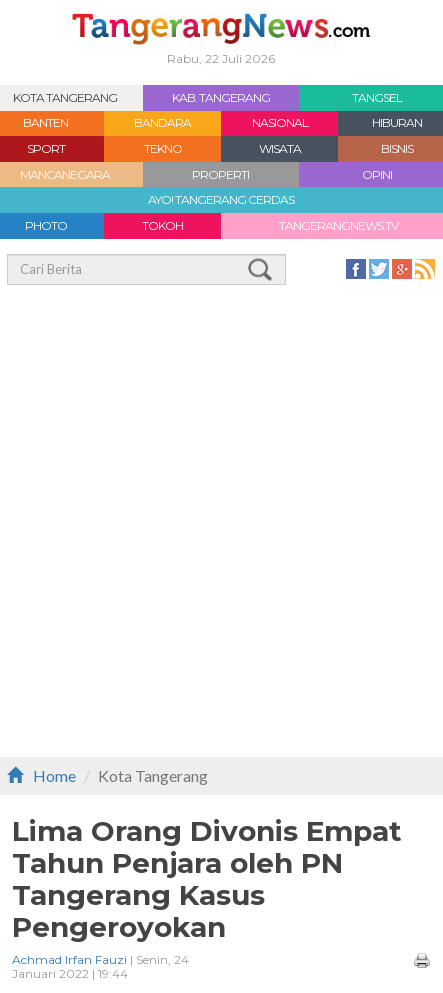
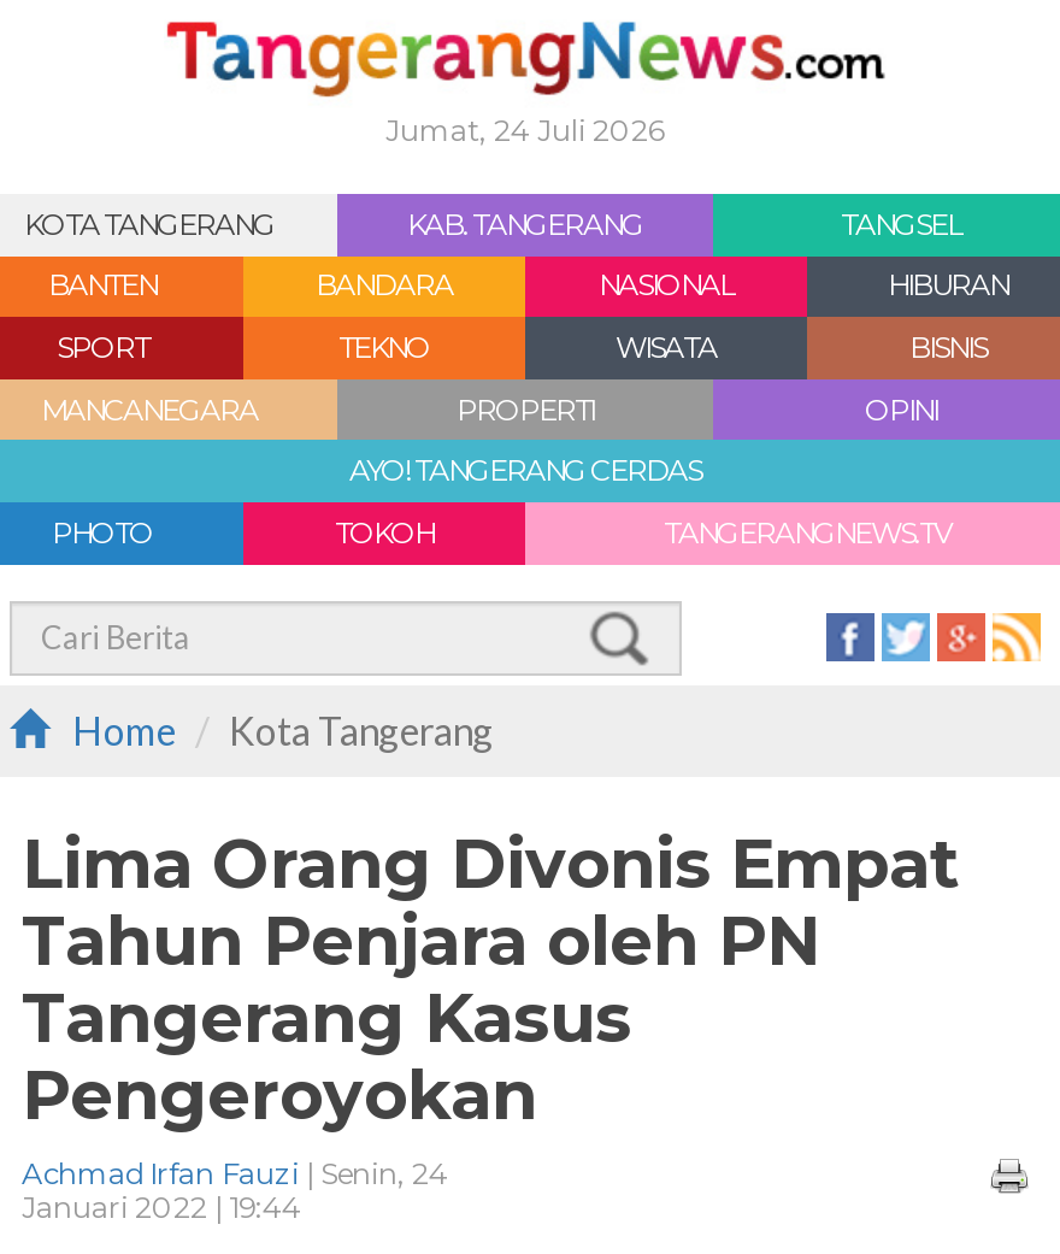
- Rabu, 22 Juli 2026
+ Jumat, 24 Juli 2026
